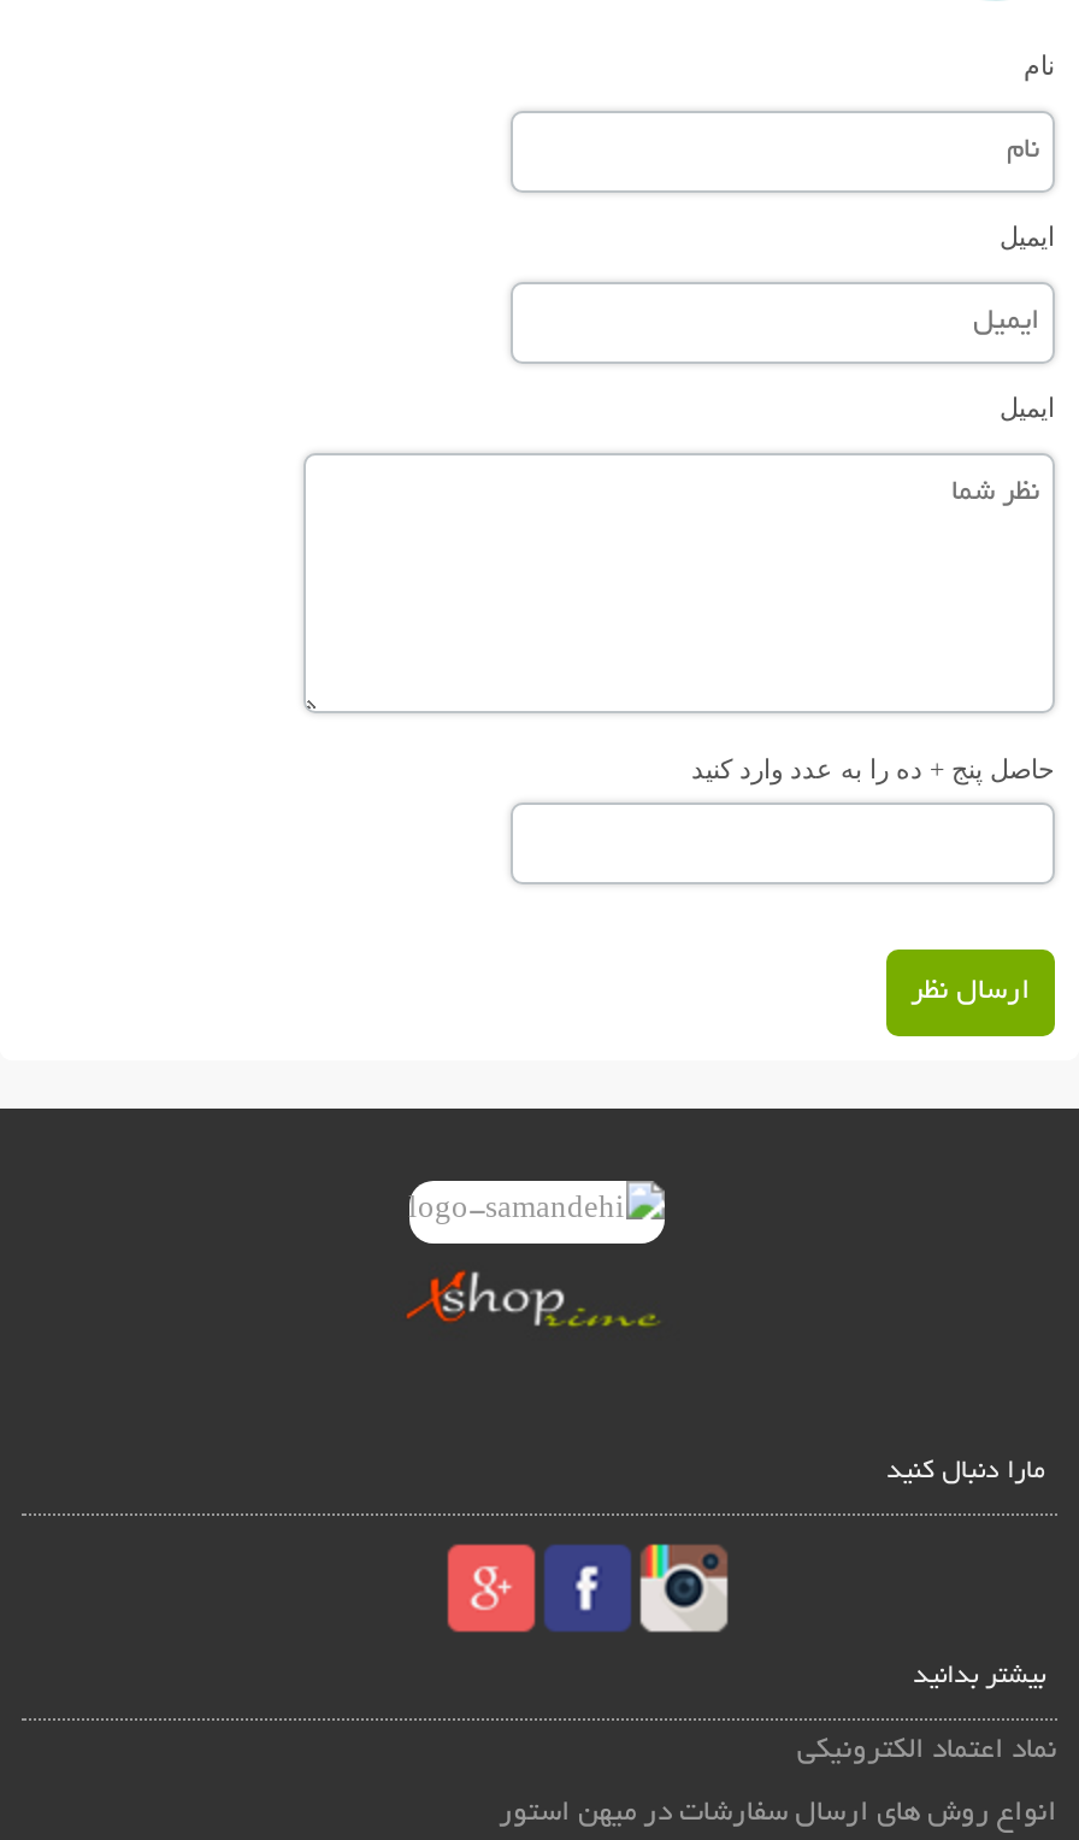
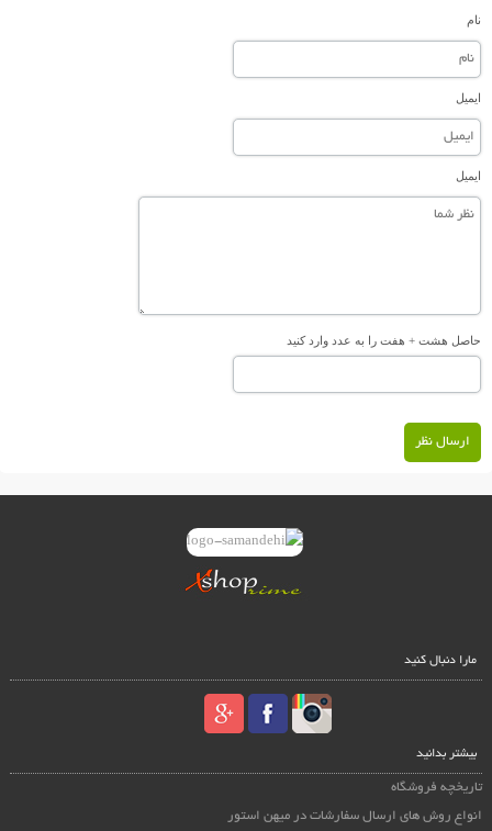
- حاصل پنج + ده را به عدد وارد کنید
+ حاصل هشت + هفت را به عدد وارد کنید

- نماد اعتماد الکترونیکی
+ تاریخچه فروشگاه
